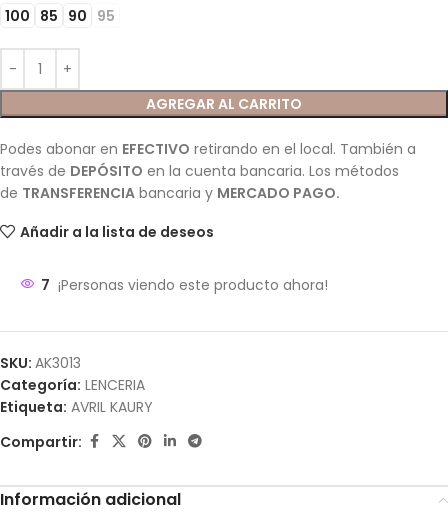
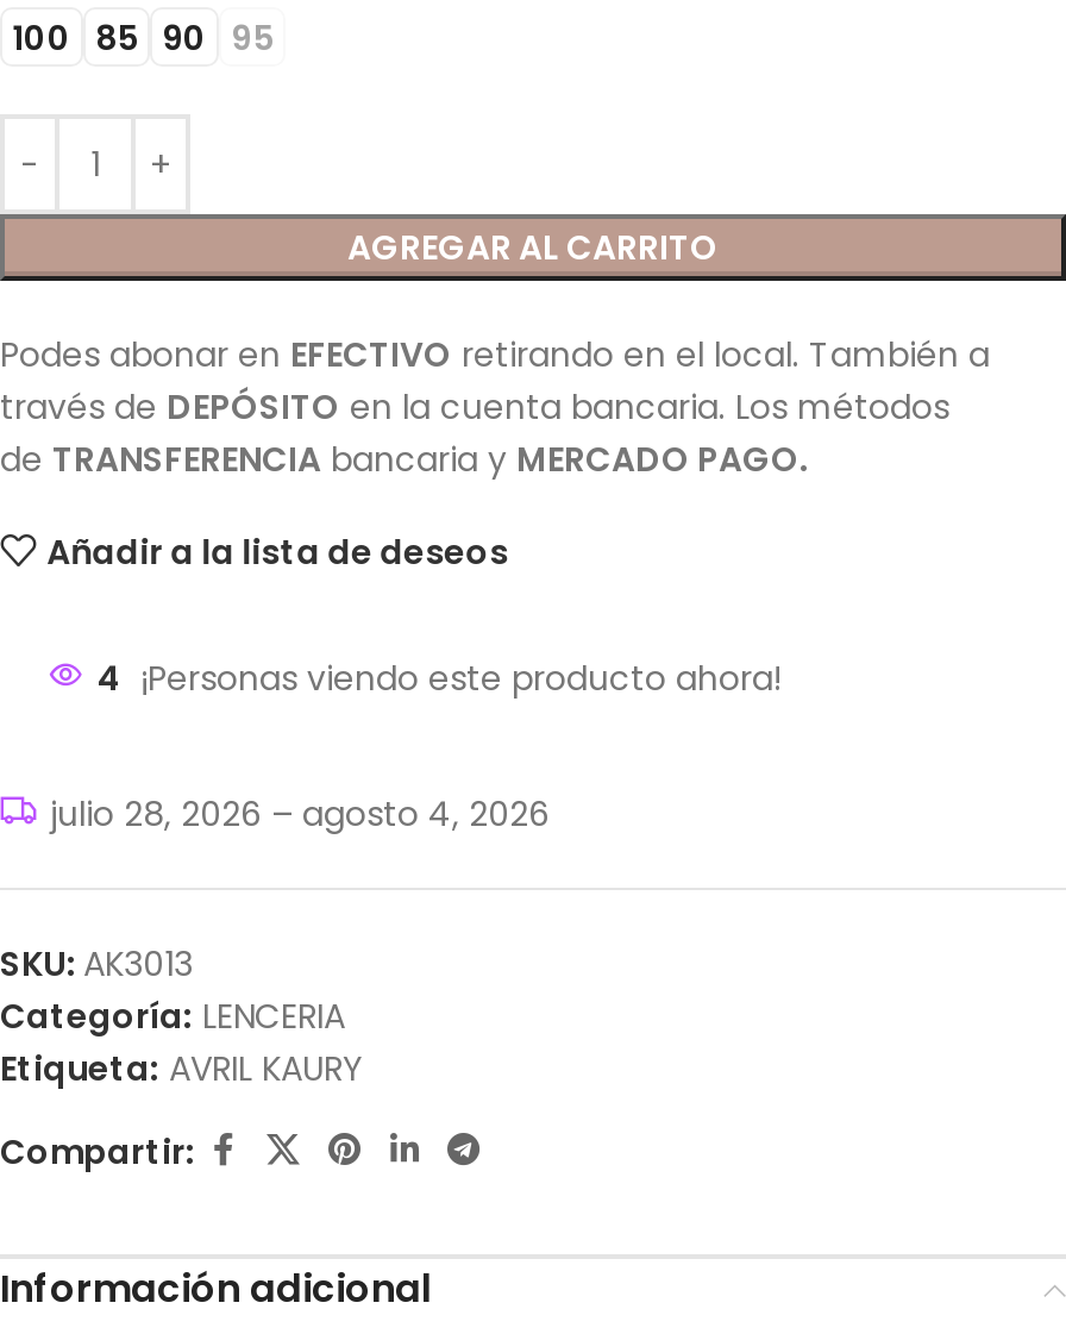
- 7 ¡Personas viendo este producto ahora!
+ 4 ¡Personas viendo este producto ahora!
+ julio 28, 2026 – agosto 4, 2026
